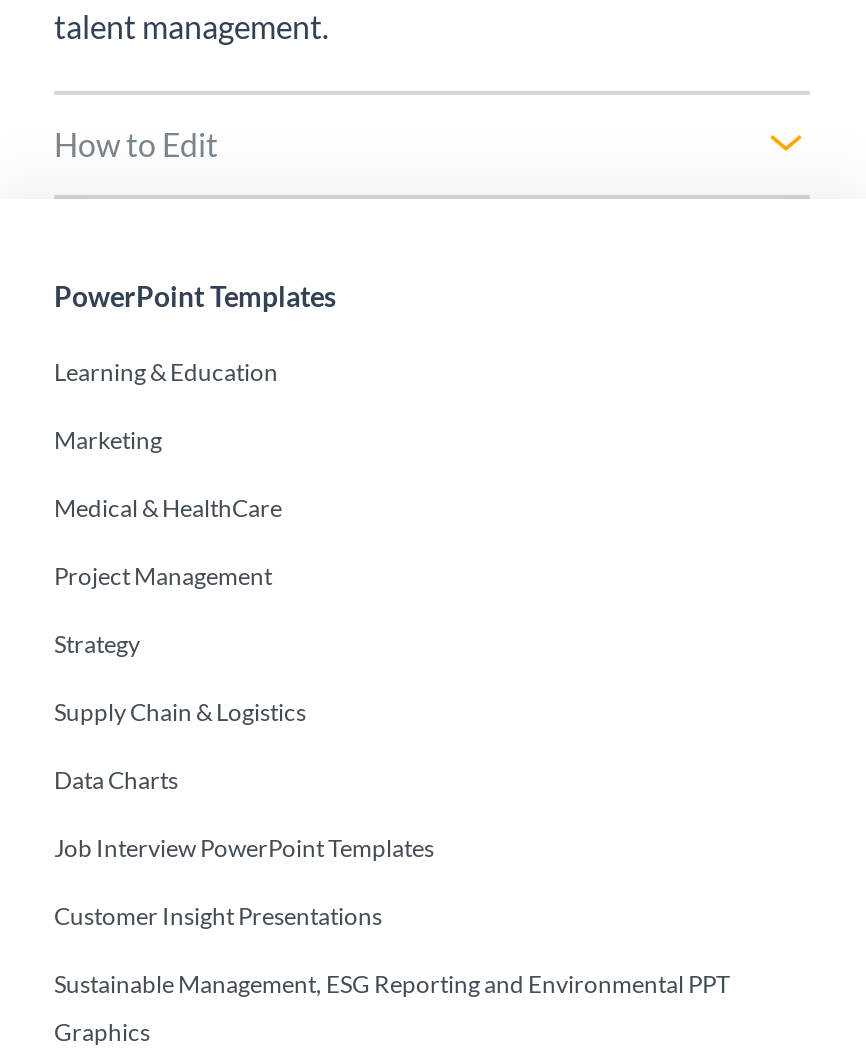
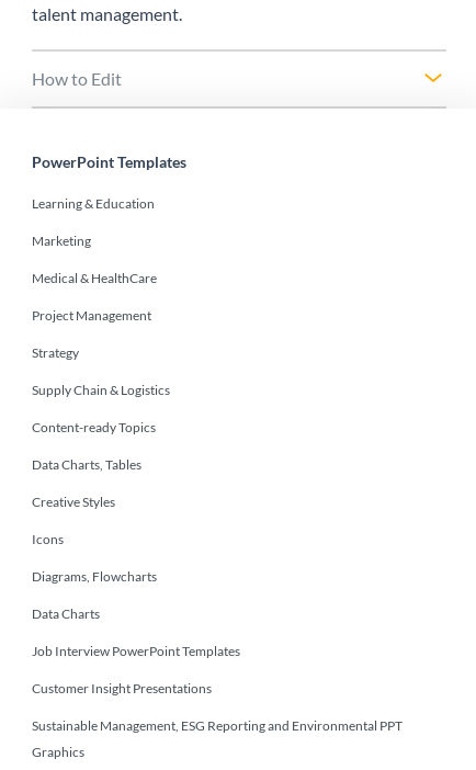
+ Content-ready Topics
+ Data Charts, Tables
+ Creative Styles
+ Icons
+ Diagrams, Flowcharts
